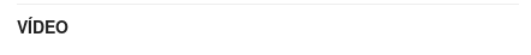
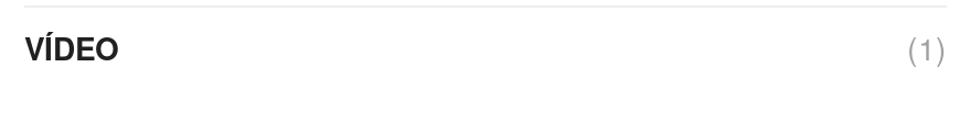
+ (1)
